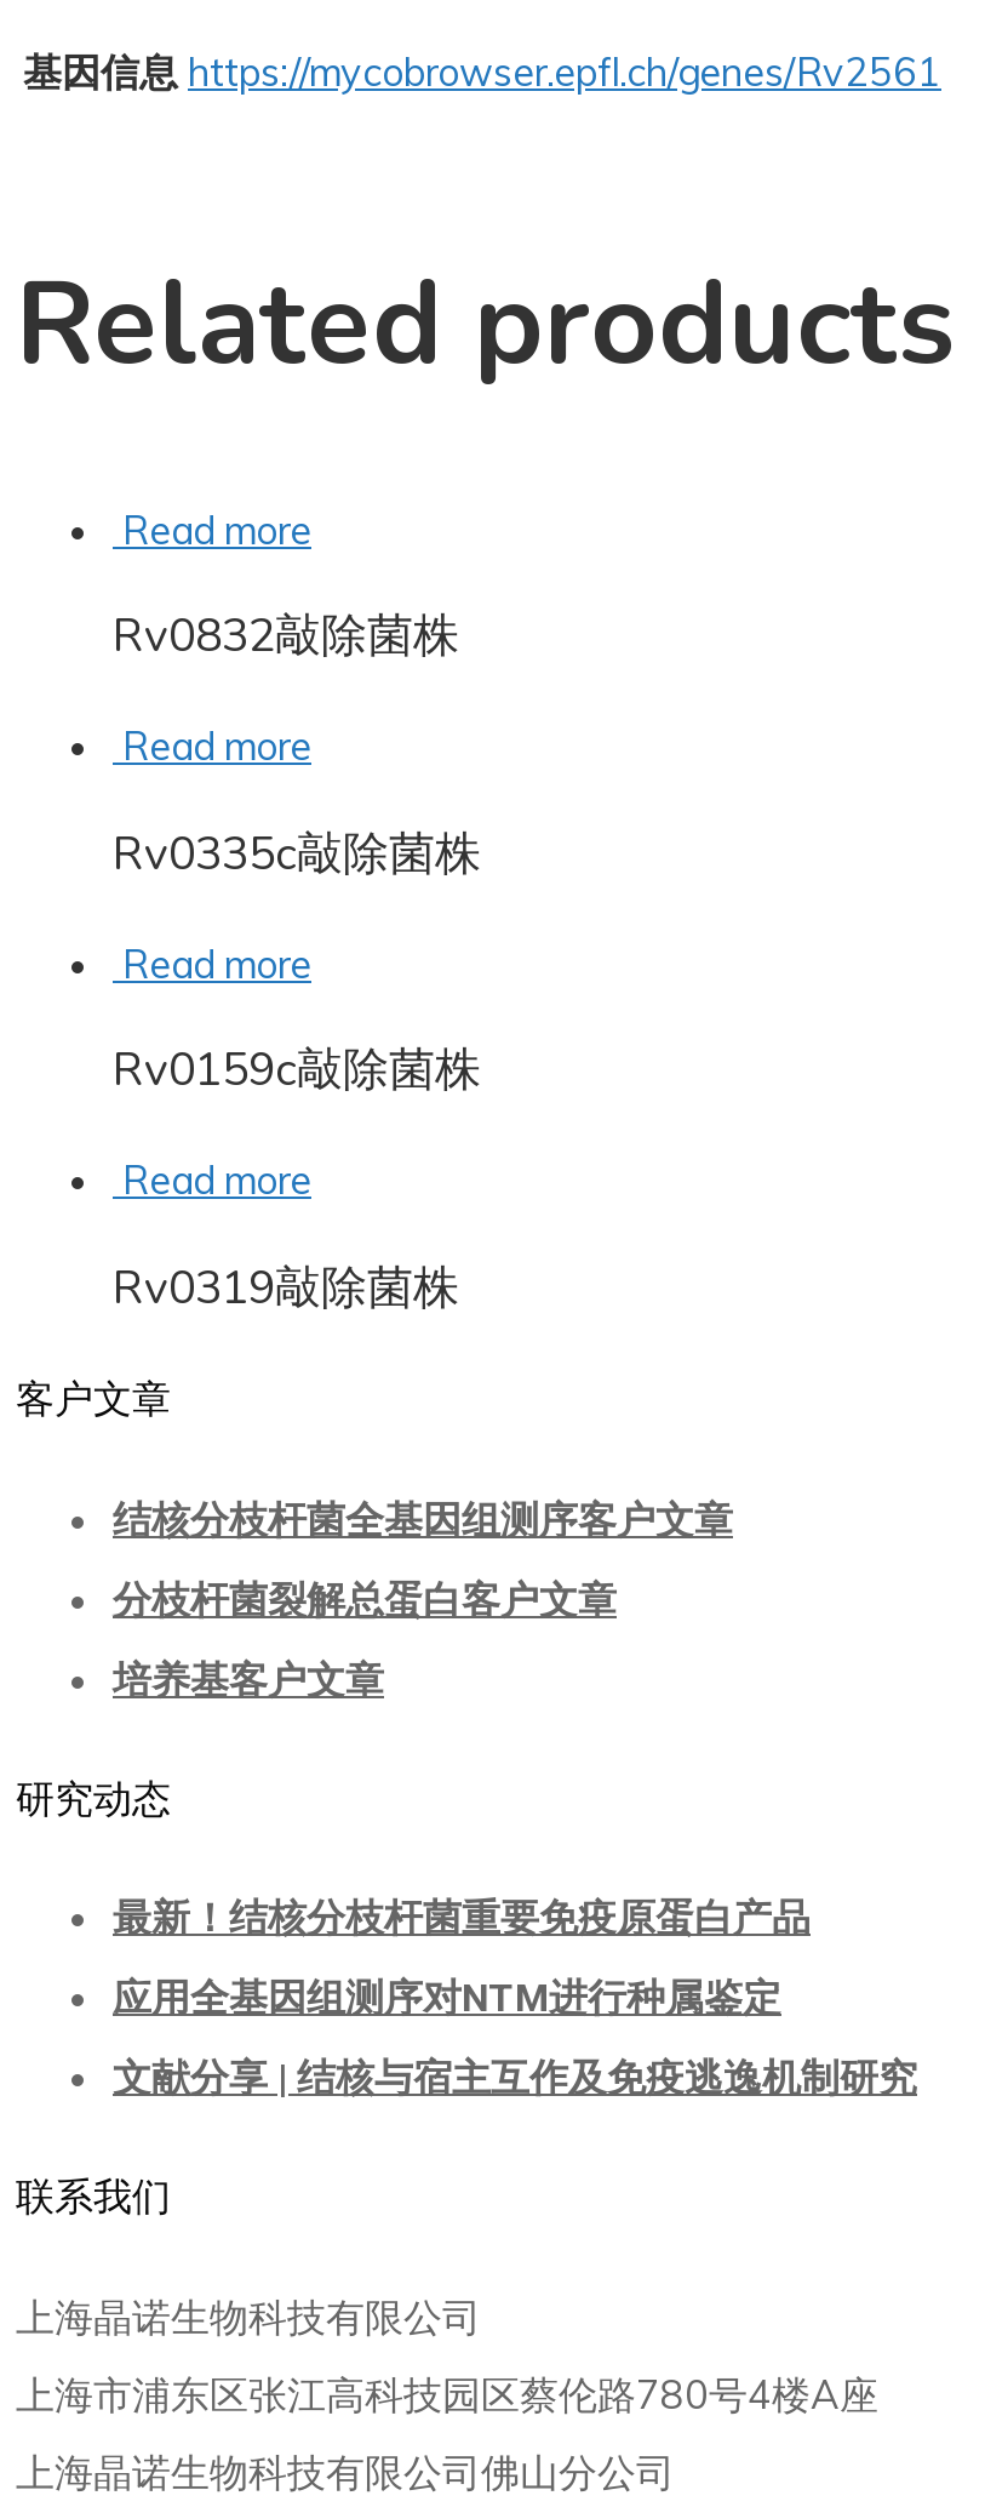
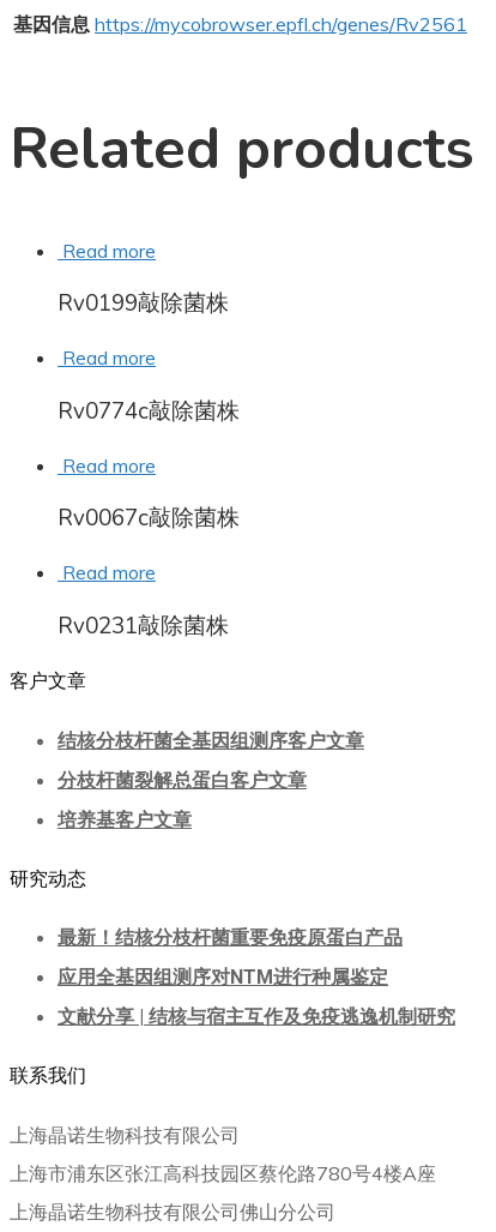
- Rv0832敲除菌株
+ Rv0199敲除菌株

- Rv0335c敲除菌株
+ Rv0774c敲除菌株

- Rv0159c敲除菌株
+ Rv0067c敲除菌株

- Rv0319敲除菌株
+ Rv0231敲除菌株
